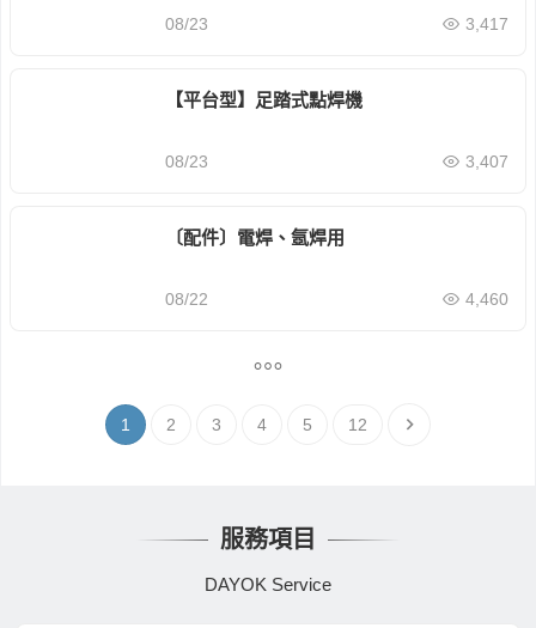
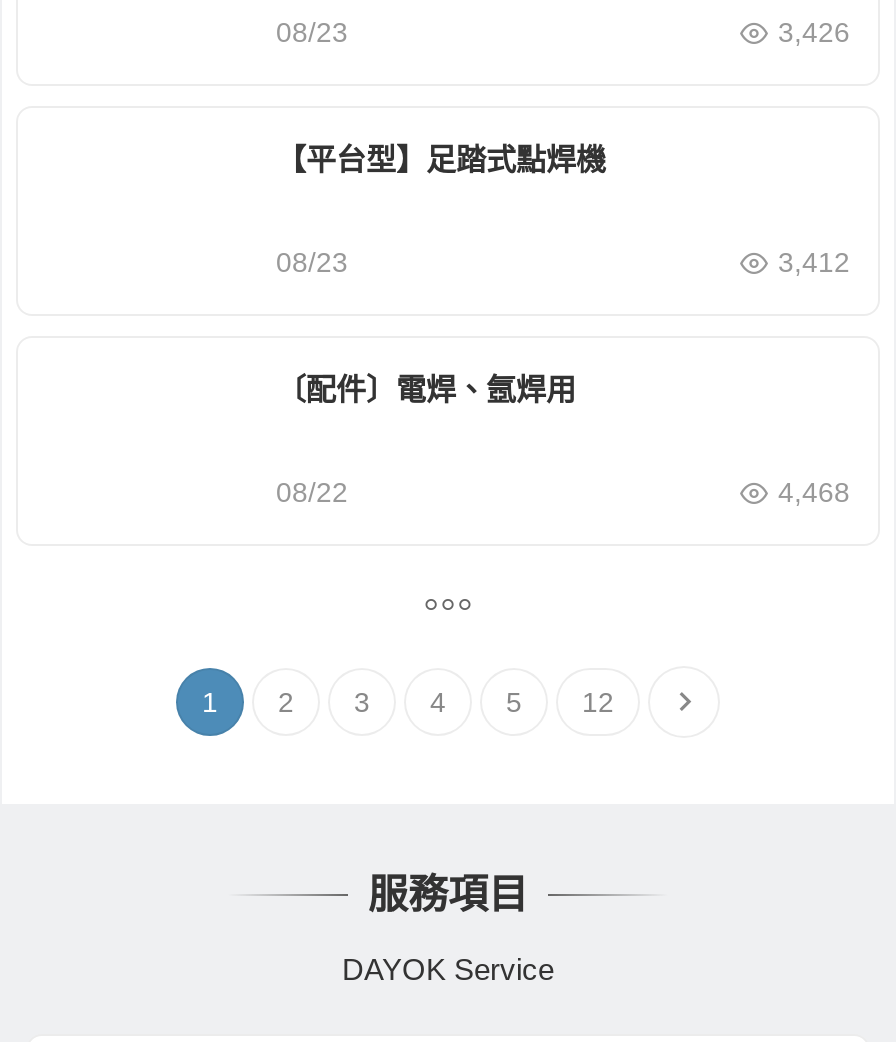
- 3,417
+ 3,426

- 3,407
+ 3,412

- 4,460
+ 4,468
